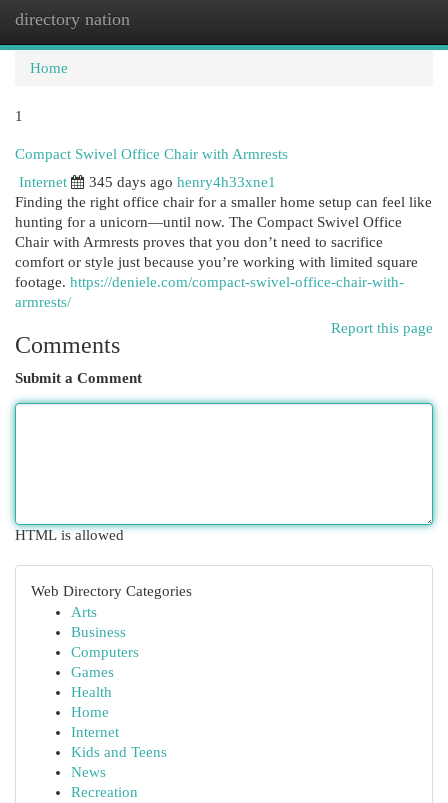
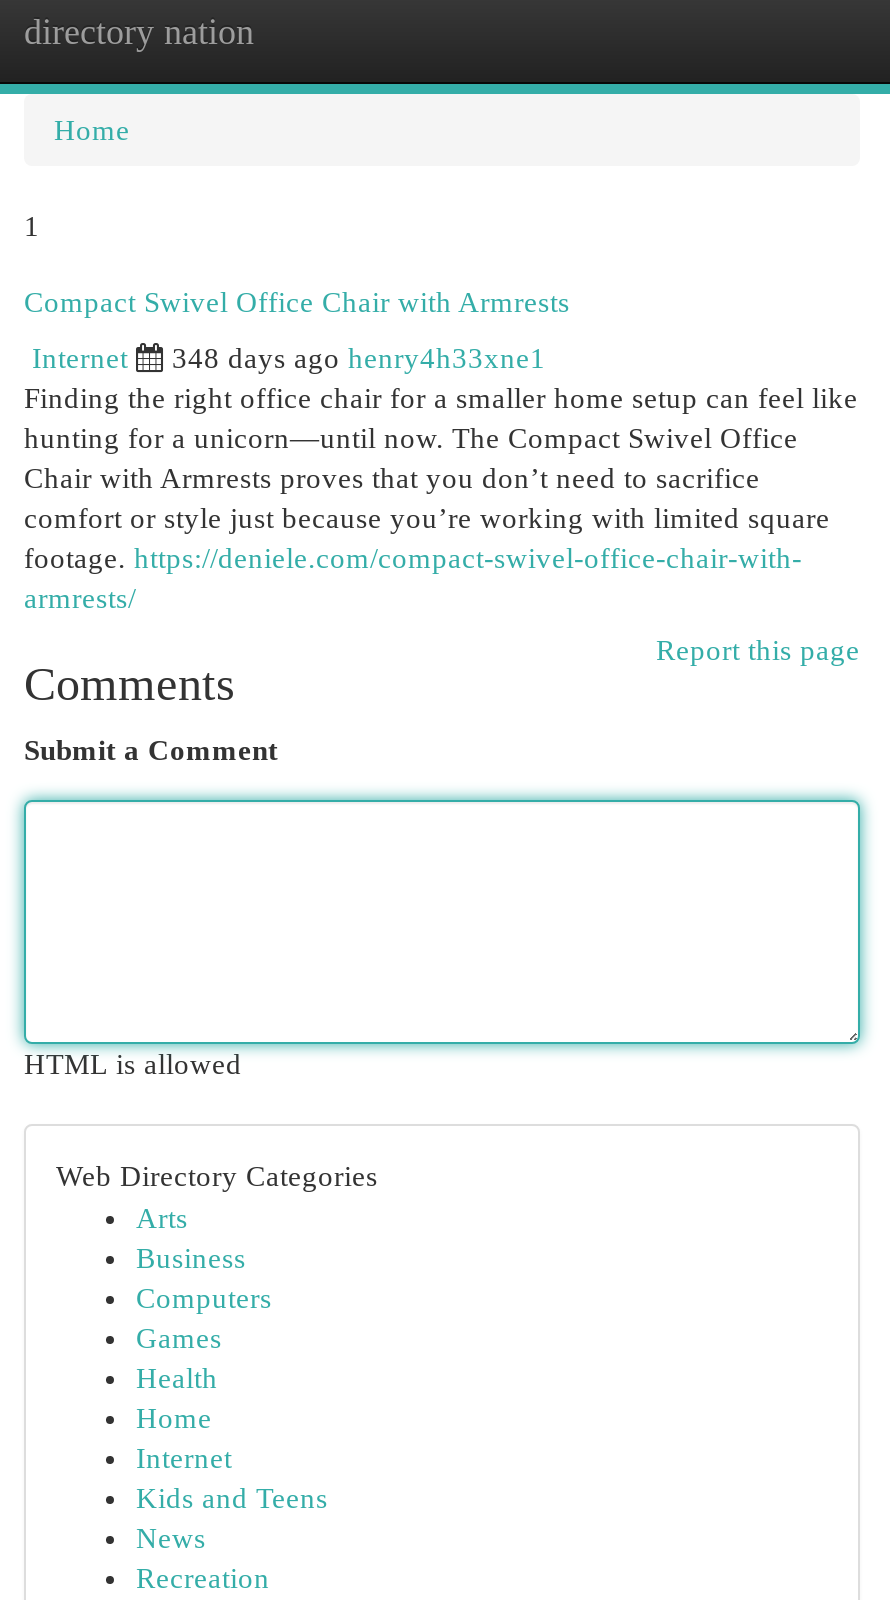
- 345 days ago henry4h33xne1
+ 348 days ago henry4h33xne1
